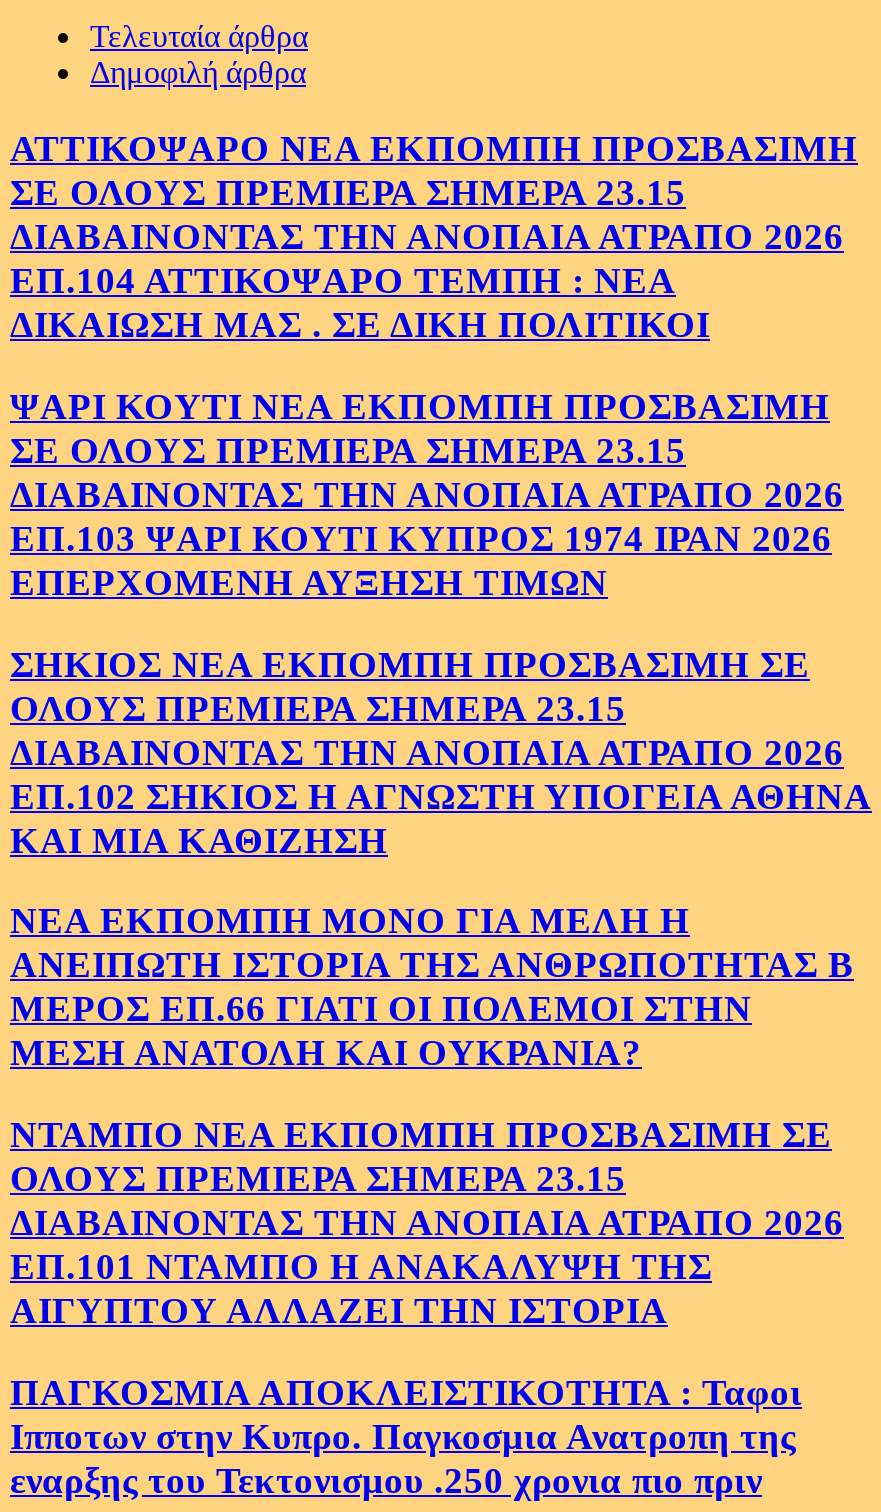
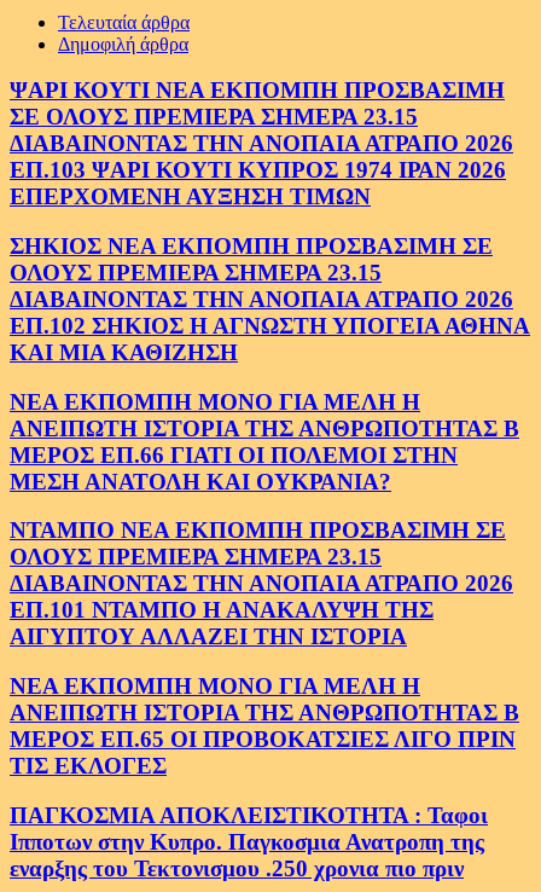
- ΑΤΤΙΚΟΨΑΡΟ ΝΕΑ ΕΚΠΟΜΠΗ ΠΡΟΣΒΑΣΙΜΗ
- ΣΕ ΟΛΟΥΣ ΠΡΕΜΙΕΡΑ ΣΗΜΕΡΑ 23.15
- ΔΙΑΒΑΙΝΟΝΤΑΣ ΤΗΝ ΑΝΟΠΑΙΑ ΑΤΡΑΠΟ 2026
- ΕΠ.104 ΑΤΤΙΚΟΨΑΡΟ ΤΕΜΠΗ : ΝΕΑ
- ΔΙΚΑΙΩΣΗ ΜΑΣ . ΣΕ ΔΙΚΗ ΠΟΛΙΤΙΚΟΙ

moved up: ΨΑΡΙ ΚΟΥΤΙ ΝΕΑ ΕΚΠΟΜΠΗ ΠΡΟΣΒΑΣΙΜΗ | ΣΕ ΟΛΟΥΣ ΠΡΕΜΙΕΡΑ ΣΗΜΕΡΑ 23.15 | ΔΙΑΒΑΙΝΟΝΤΑΣ ΤΗΝ ΑΝΟΠΑΙΑ ΑΤΡΑΠΟ 2026 | ... | ΕΠ.101 ΝΤΑΜΠΟ Η ΑΝΑΚΑΛΥΨΗ ΤΗΣ | ΑΙΓΥΠΤΟΥ ΑΛΛΑΖΕΙ ΤΗΝ ΙΣΤΟΡΙΑ

+ ΝΕΑ ΕΚΠΟΜΠΗ ΜΟΝΟ ΓΙΑ ΜΕΛΗ Η
+ ΑΝΕΙΠΩΤΗ ΙΣΤΟΡΙΑ ΤΗΣ ΑΝΘΡΩΠΟΤΗΤΑΣ Β
+ ΜΕΡΟΣ ΕΠ.65 ΟΙ ΠΡΟΒΟΚΑΤΣΙΕΣ ΛΙΓΟ ΠΡΙΝ
+ ΤΙΣ ΕΚΛΟΓΕΣ
